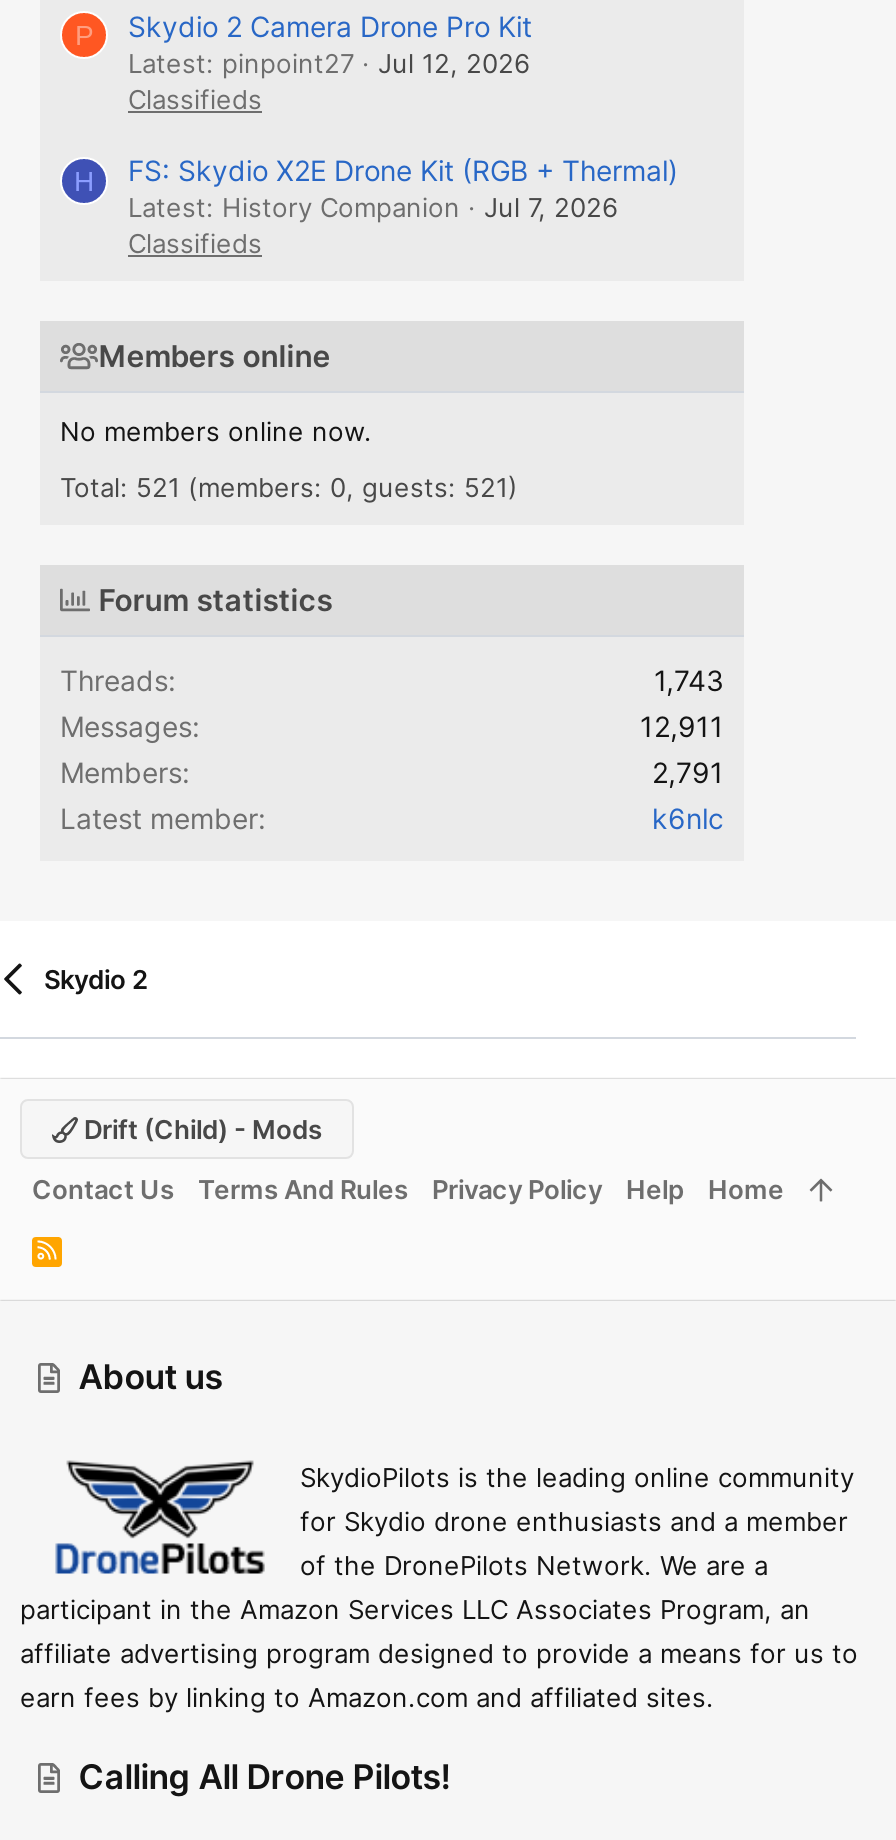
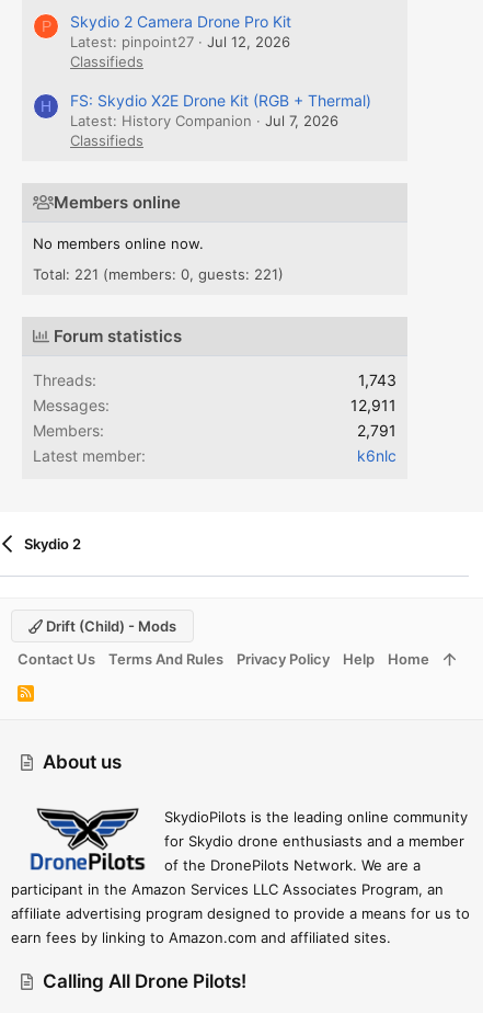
- Total: 521 (members: 0, guests: 521)
+ Total: 221 (members: 0, guests: 221)
